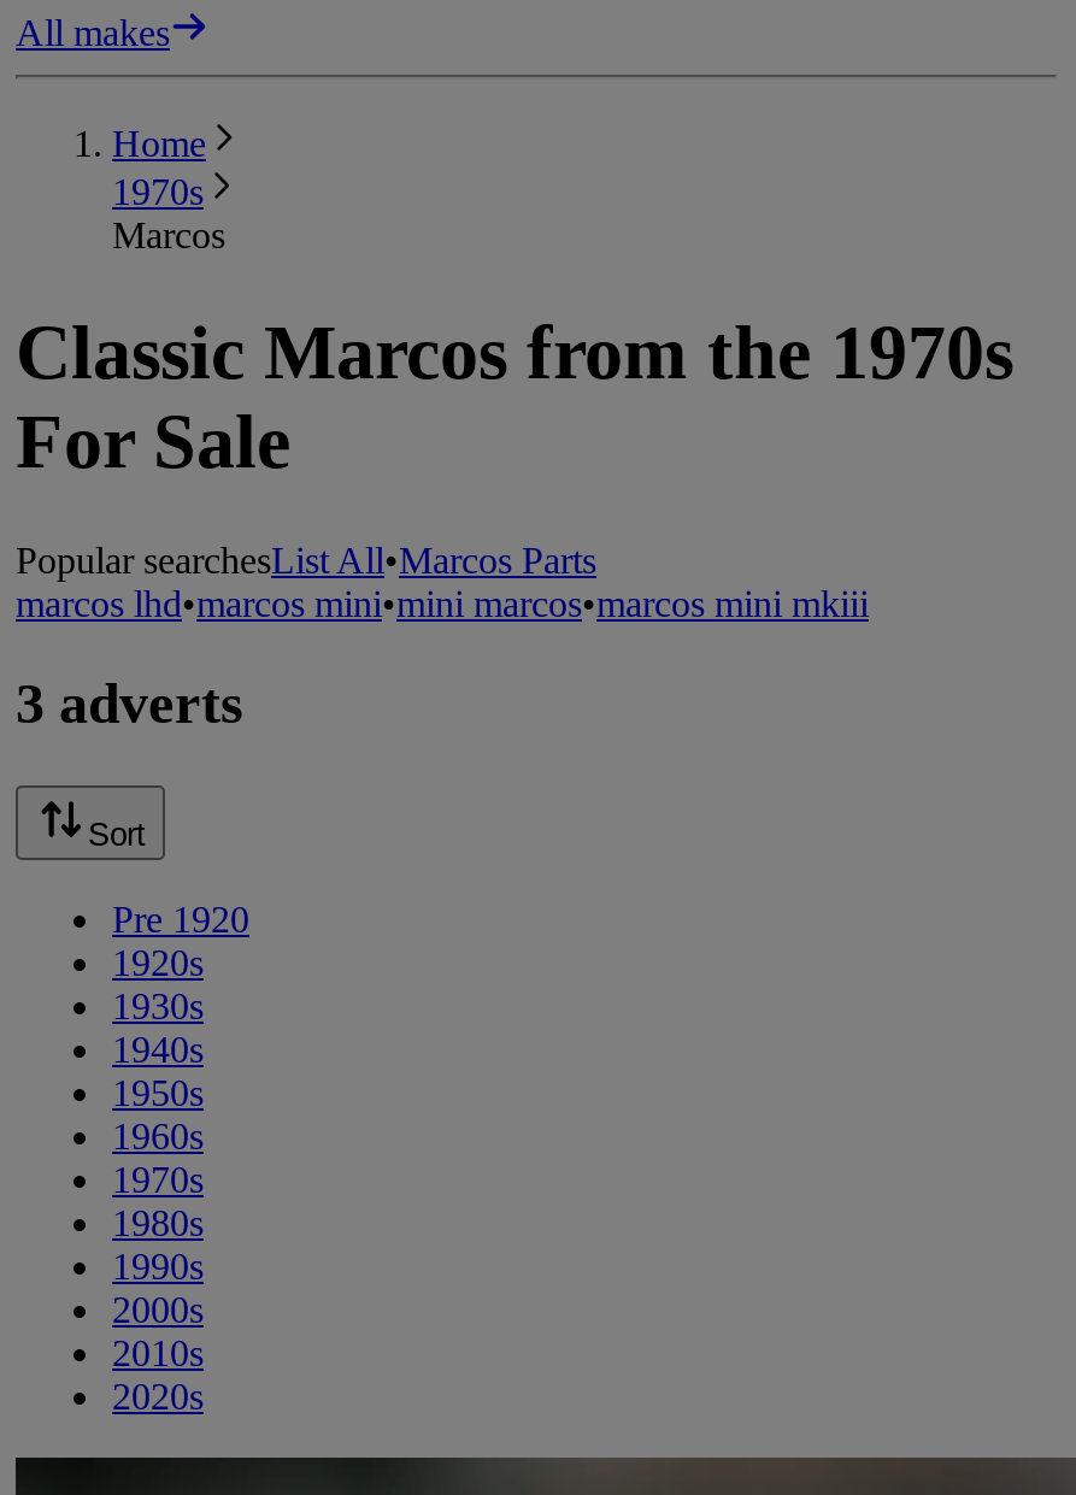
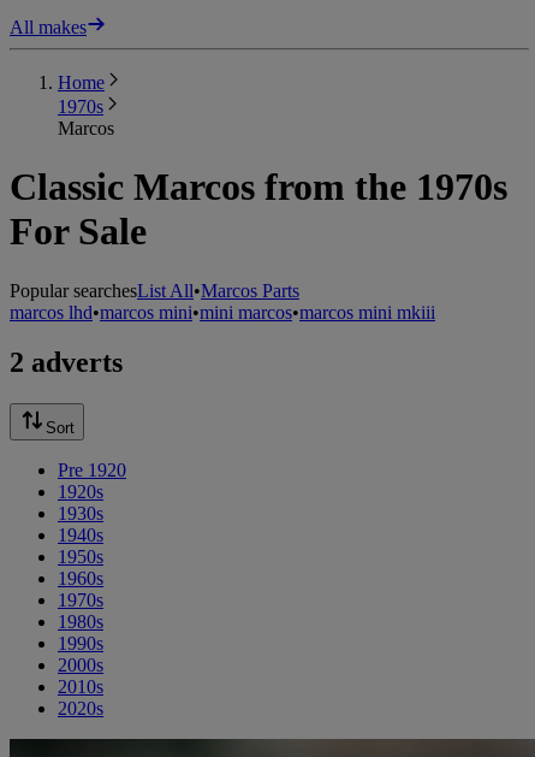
- 3 adverts
+ 2 adverts
